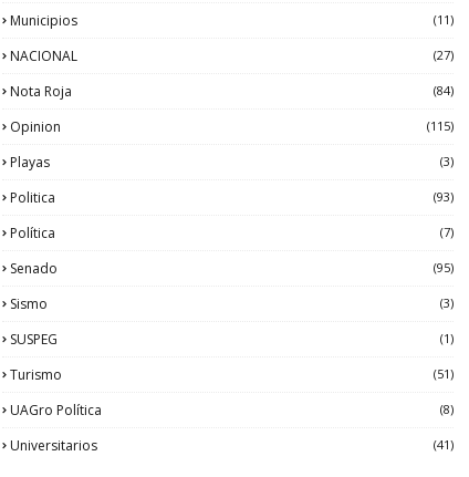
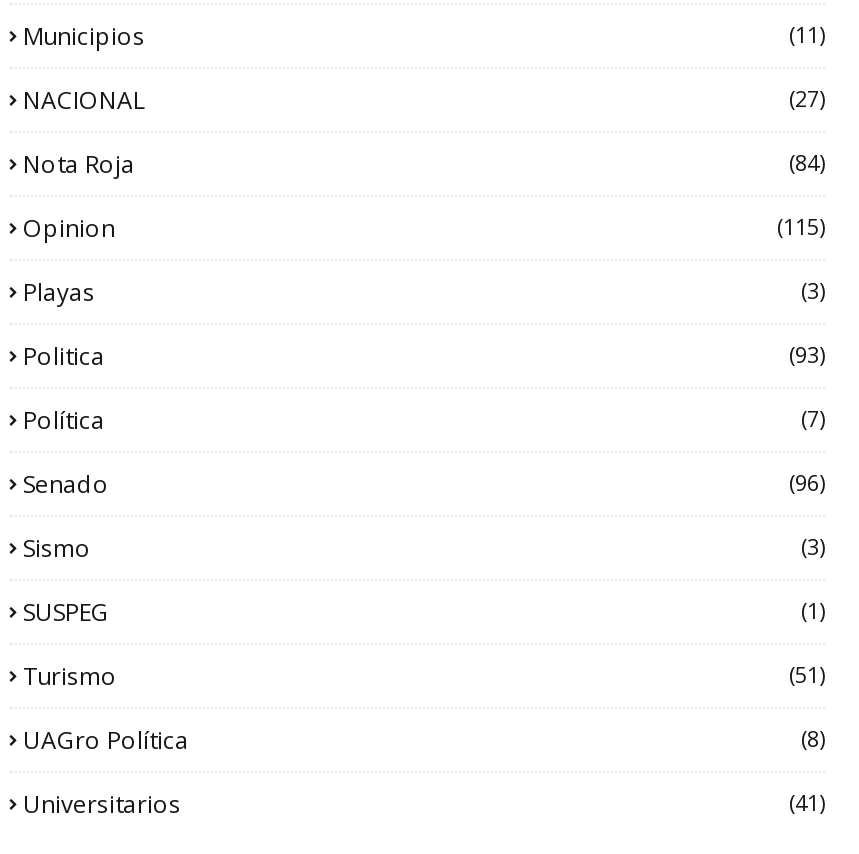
- (95)
+ (96)
